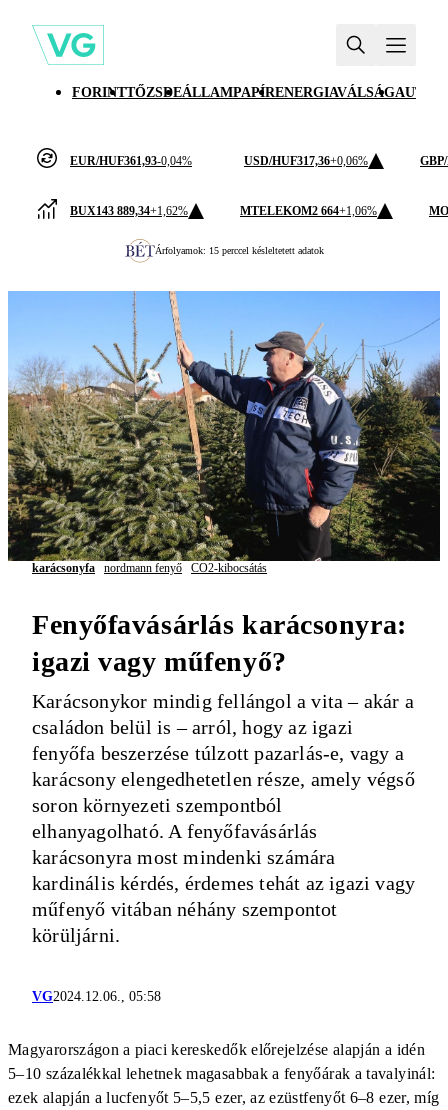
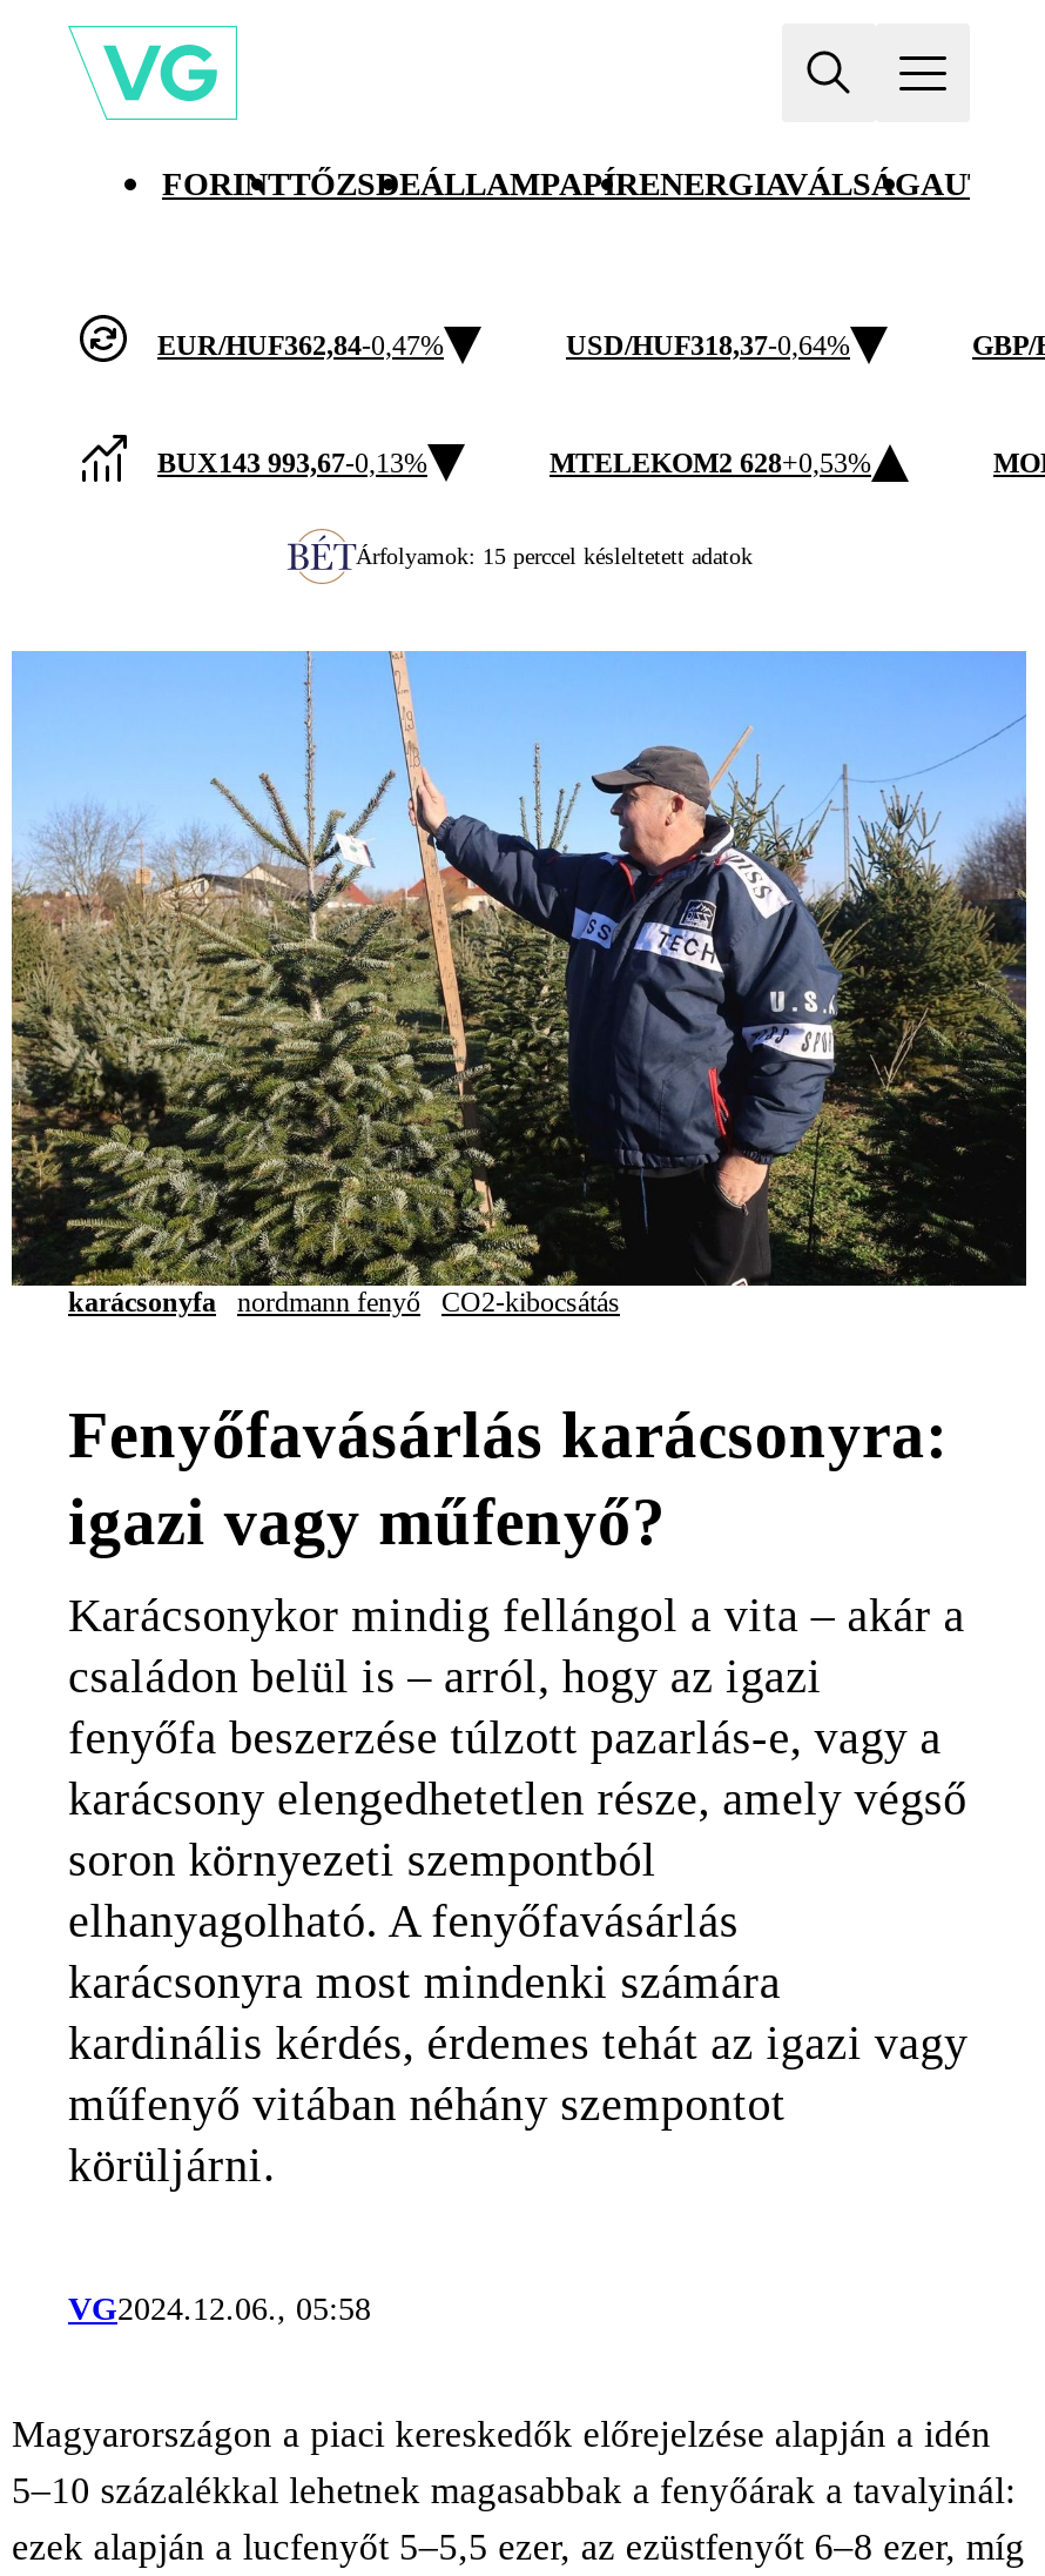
- EUR/HUF361,93-0,04%
+ EUR/HUF362,84-0,47%

- USD/HUF317,36+0,06%
+ USD/HUF318,37-0,64%

- BUX143 889,34+1,62%
+ BUX143 993,67-0,13%

- MTELEKOM2 664+1,06%
+ MTELEKOM2 628+0,53%
